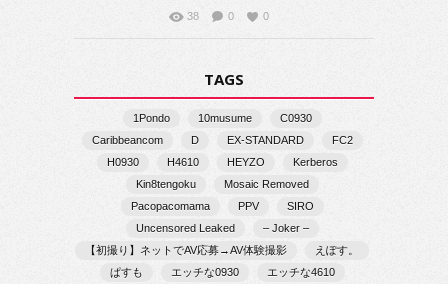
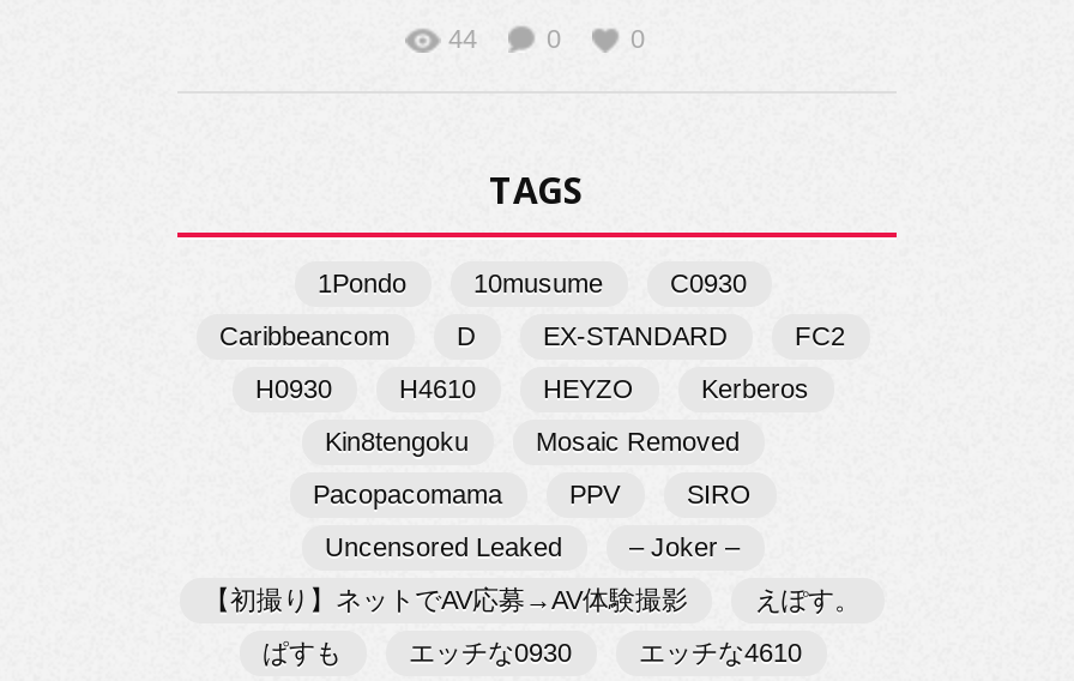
- 38
+ 44
